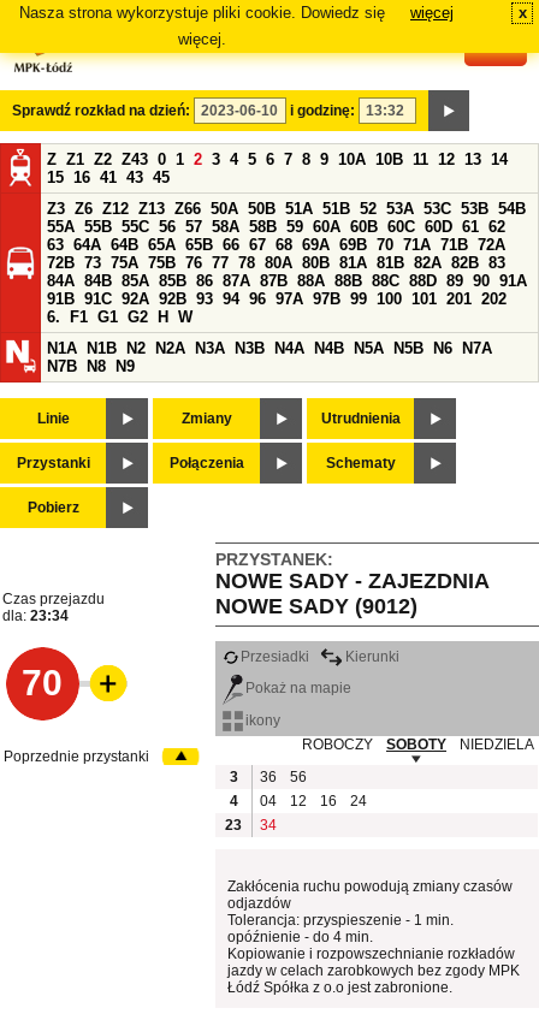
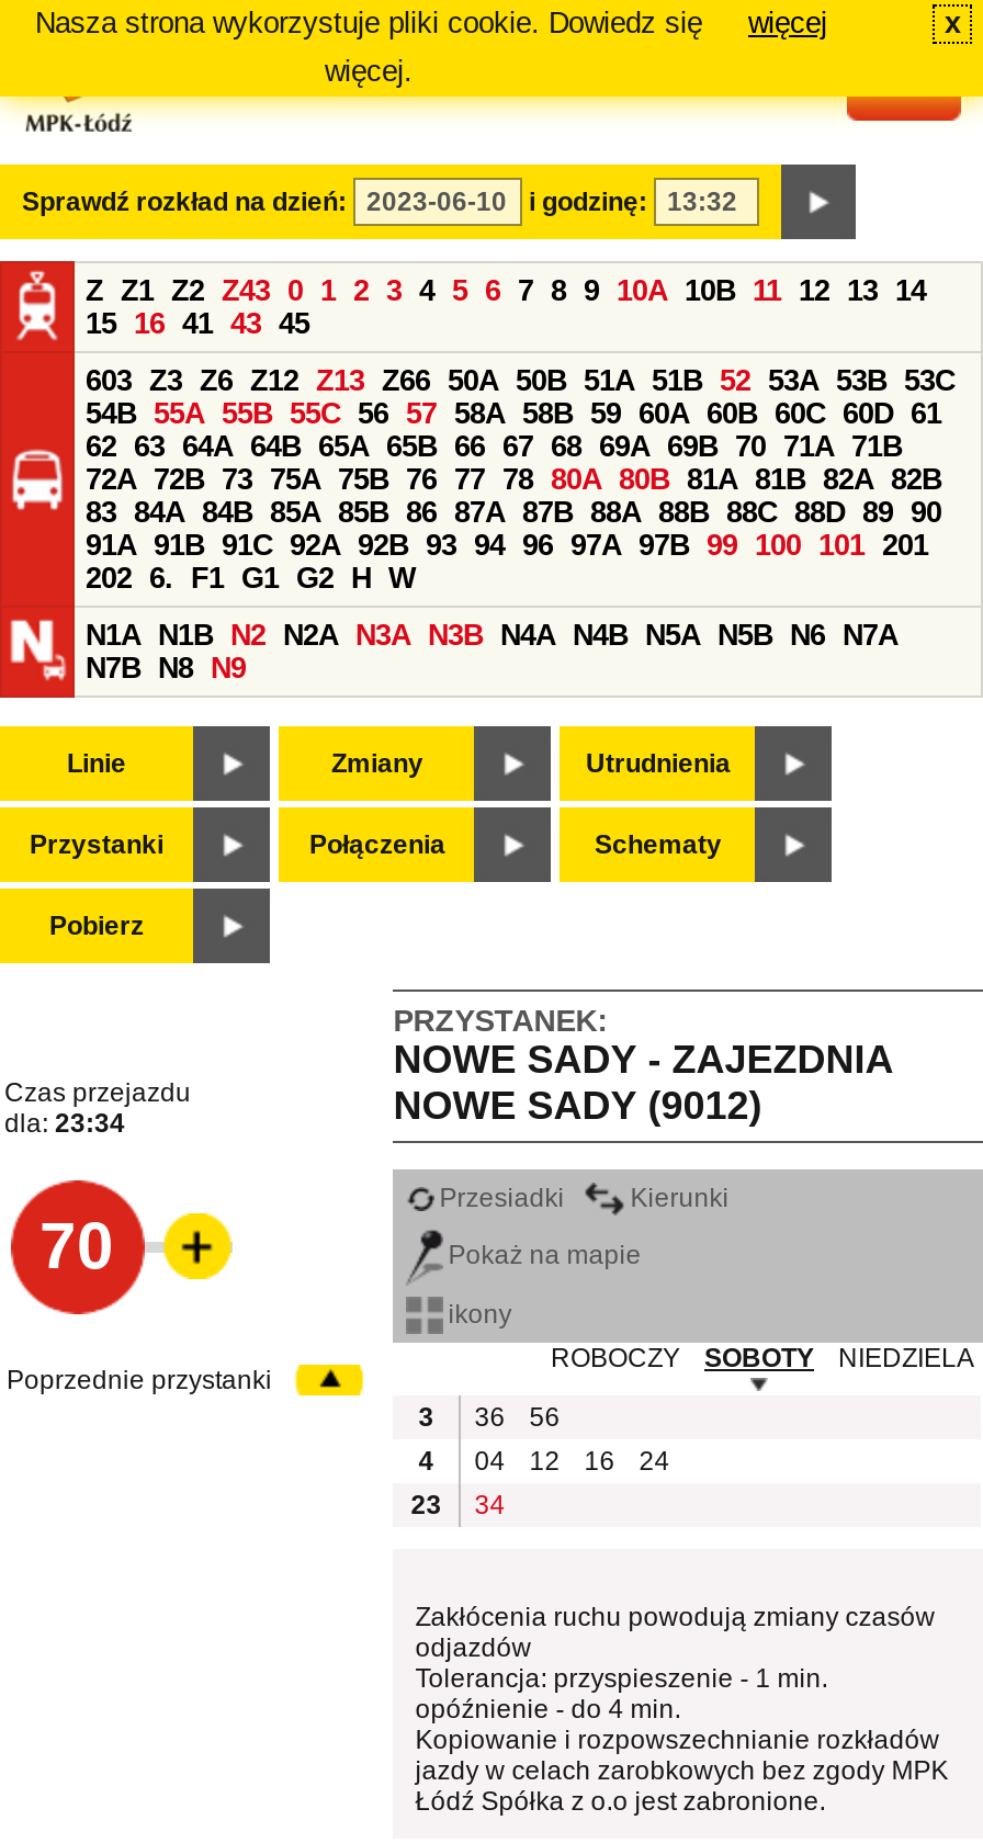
- Z3 Z6 Z12 Z13 Z66 50A 50B 51A 51B 52 53A 53C 53B 54B
- 55A 55B 55C 56 57 58A 58B 59 60A 60B 60C 60D 61 62
- 63 64A 64B 65A 65B 66 67 68 69A 69B 70 71A 71B 72A
- 72B 73 75A 75B 76 77 78 80A 80B 81A 81B 82A 82B 83
- 84A 84B 85A 85B 86 87A 87B 88A 88B 88C 88D 89 90 91A
- 91B 91C 92A 92B 93 94 96 97A 97B 99 100 101 201 202
- 6. F1 G1 G2 H W
+ 603 Z3 Z6 Z12 Z13 Z66 50A 50B 51A 51B 52 53A 53B 53C
+ 54B 55A 55B 55C 56 57 58A 58B 59 60A 60B 60C 60D 61
+ 62 63 64A 64B 65A 65B 66 67 68 69A 69B 70 71A 71B
+ 72A 72B 73 75A 75B 76 77 78 80A 80B 81A 81B 82A 82B
+ 83 84A 84B 85A 85B 86 87A 87B 88A 88B 88C 88D 89 90
+ 91A 91B 91C 92A 92B 93 94 96 97A 97B 99 100 101 201
+ 202 6. F1 G1 G2 H W
